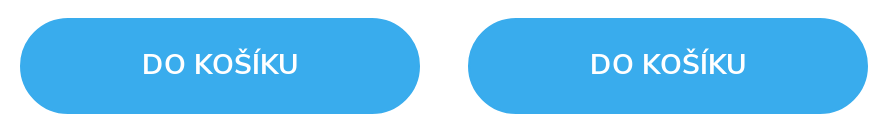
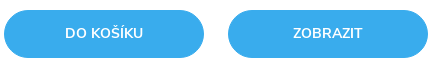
- DO KOŠÍKU
+ ZOBRAZIT
